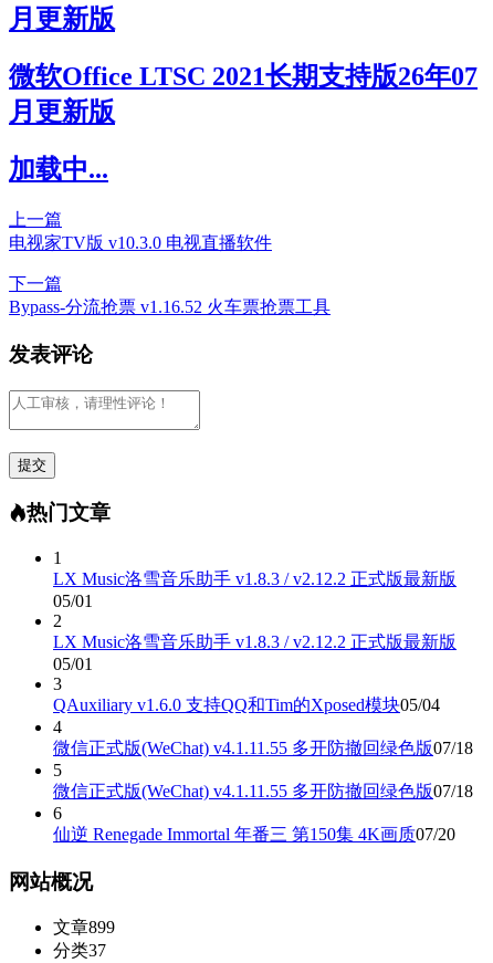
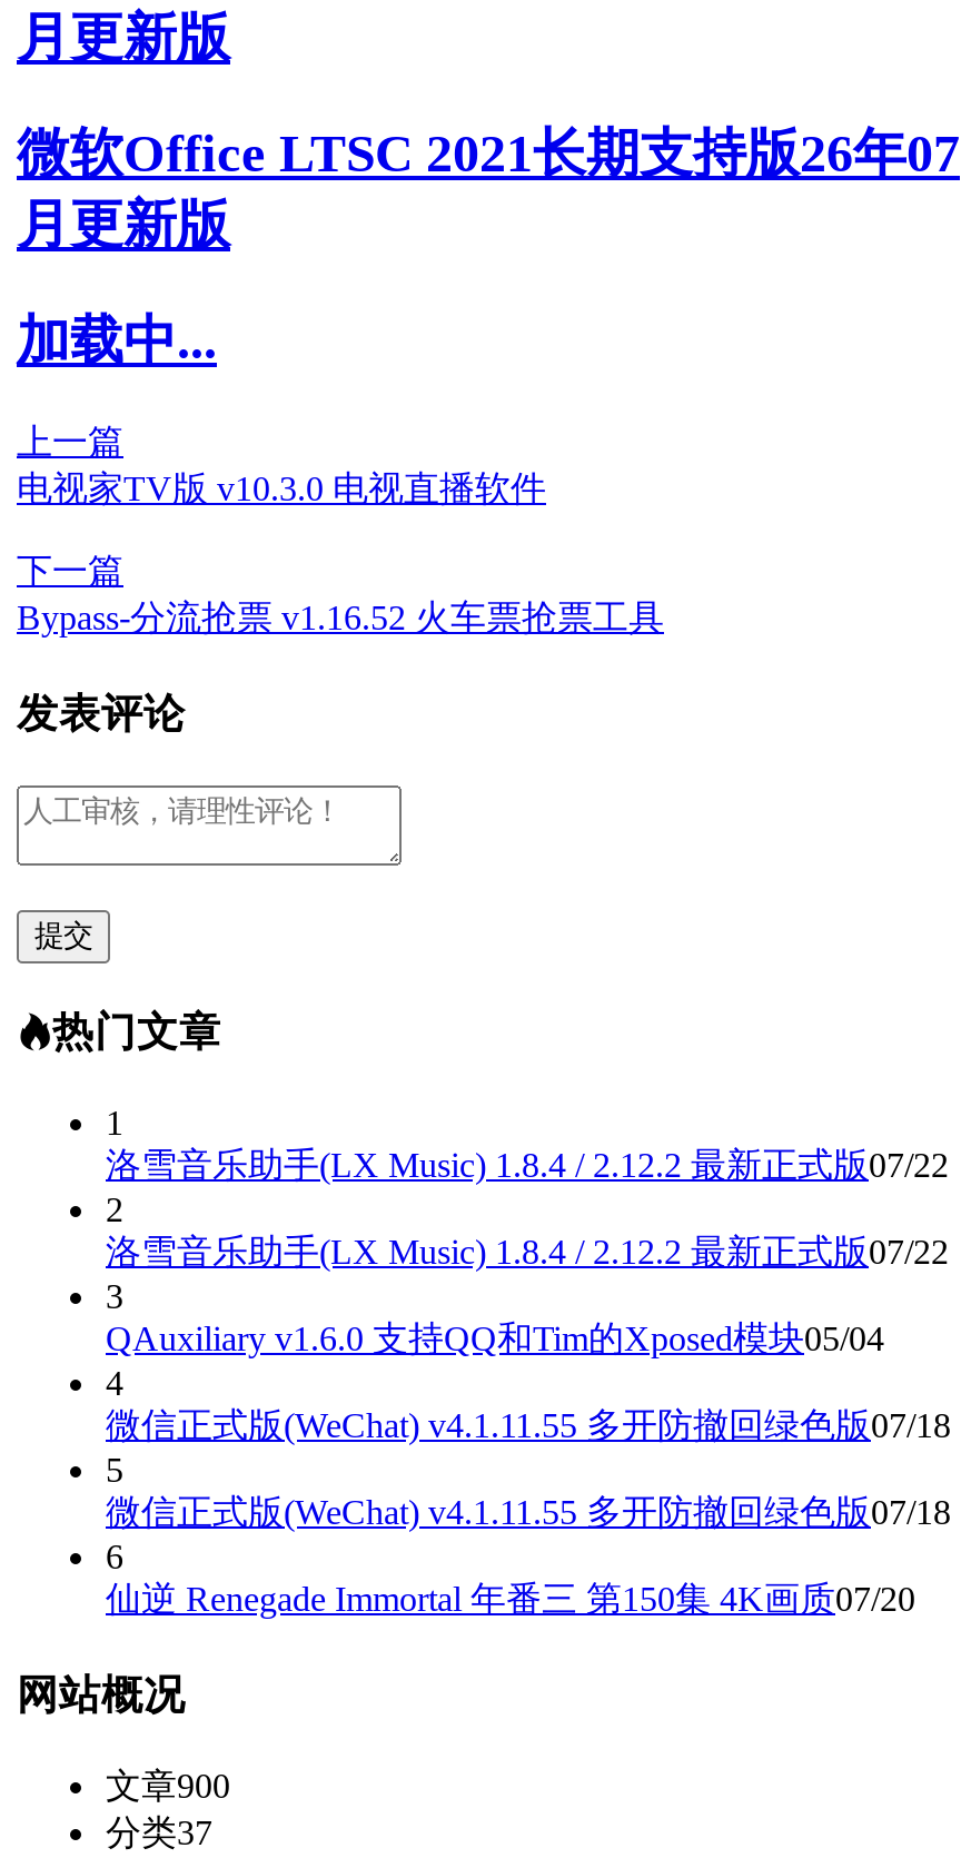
- LX Music洛雪音乐助手 v1.8.3 / v2.12.2 正式版最新版
- 05/01
+ 洛雪音乐助手(LX Music) 1.8.4 / 2.12.2 最新正式版07/22

- LX Music洛雪音乐助手 v1.8.3 / v2.12.2 正式版最新版
- 05/01
+ 洛雪音乐助手(LX Music) 1.8.4 / 2.12.2 最新正式版07/22

- 文章899
+ 文章900
